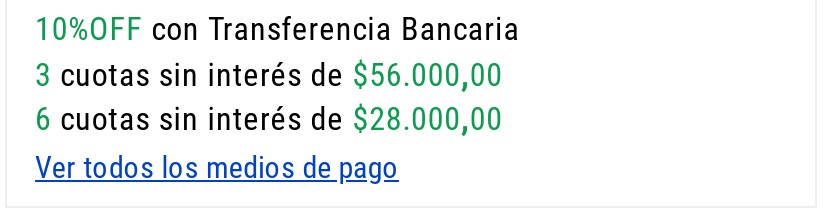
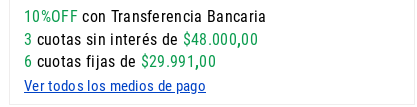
- 3 cuotas sin interés de $56.000,00
- 6 cuotas sin interés de $28.000,00
+ 3 cuotas sin interés de $48.000,00
+ 6 cuotas fijas de $29.991,00
